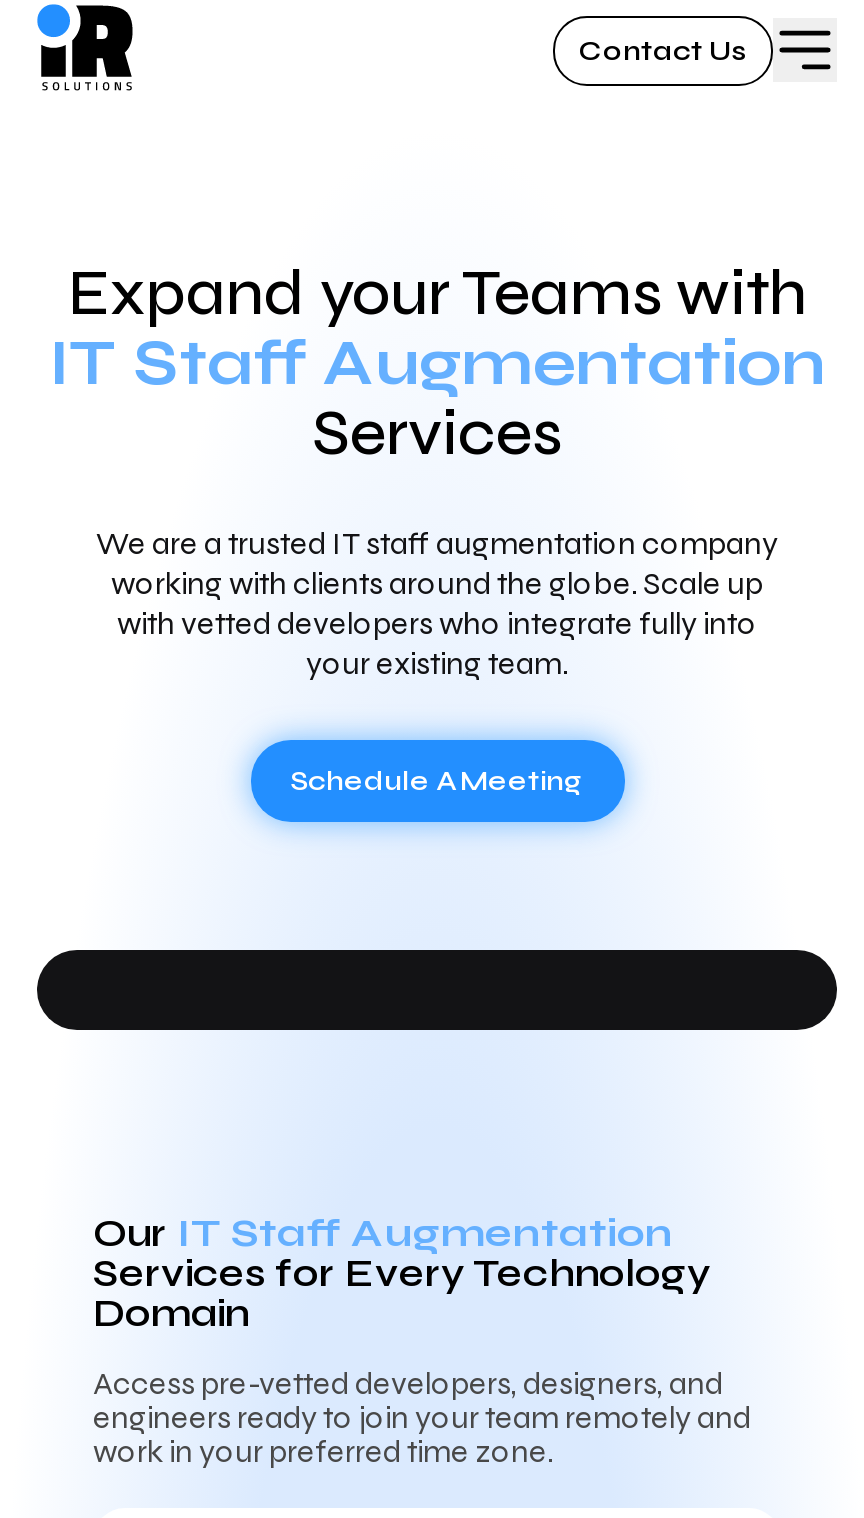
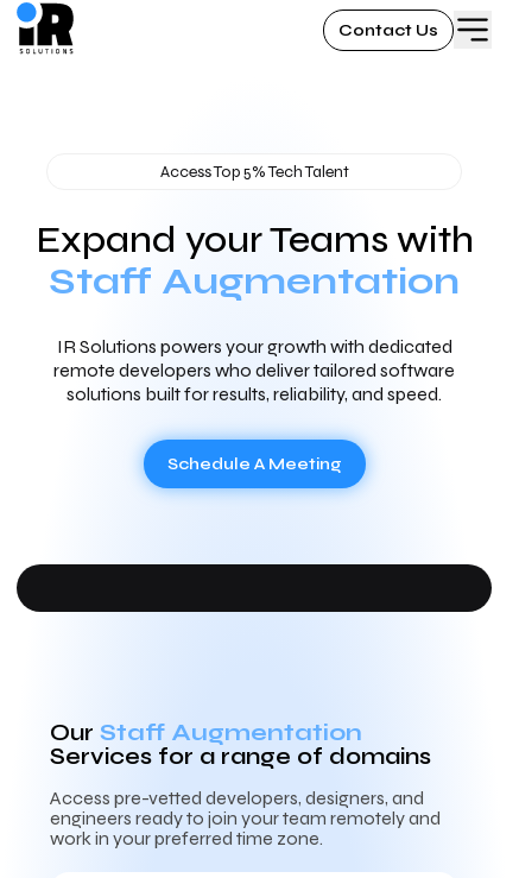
+ Access Top 5% Tech Talent

moved down: Expand your Teams with

- IT Staff Augmentation
- Services
+ Staff Augmentation

- We are a trusted IT staff augmentation company
- working with clients around the globe. Scale up
- with vetted developers who integrate fully into
- your existing team.
+ IR Solutions powers your growth with dedicated
+ remote developers who deliver tailored software
+ solutions built for results, reliability, and speed.

- Our IT Staff Augmentation
- Services for Every Technology
- Domain
+ Our Staff Augmentation
+ Services for a range of domains
